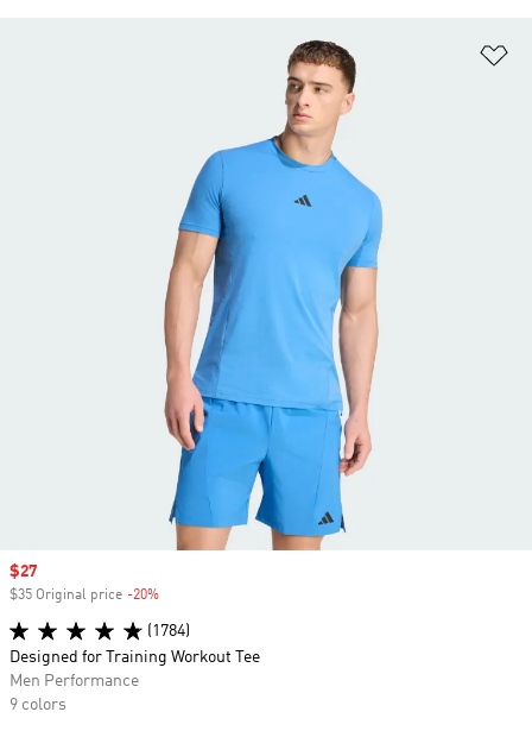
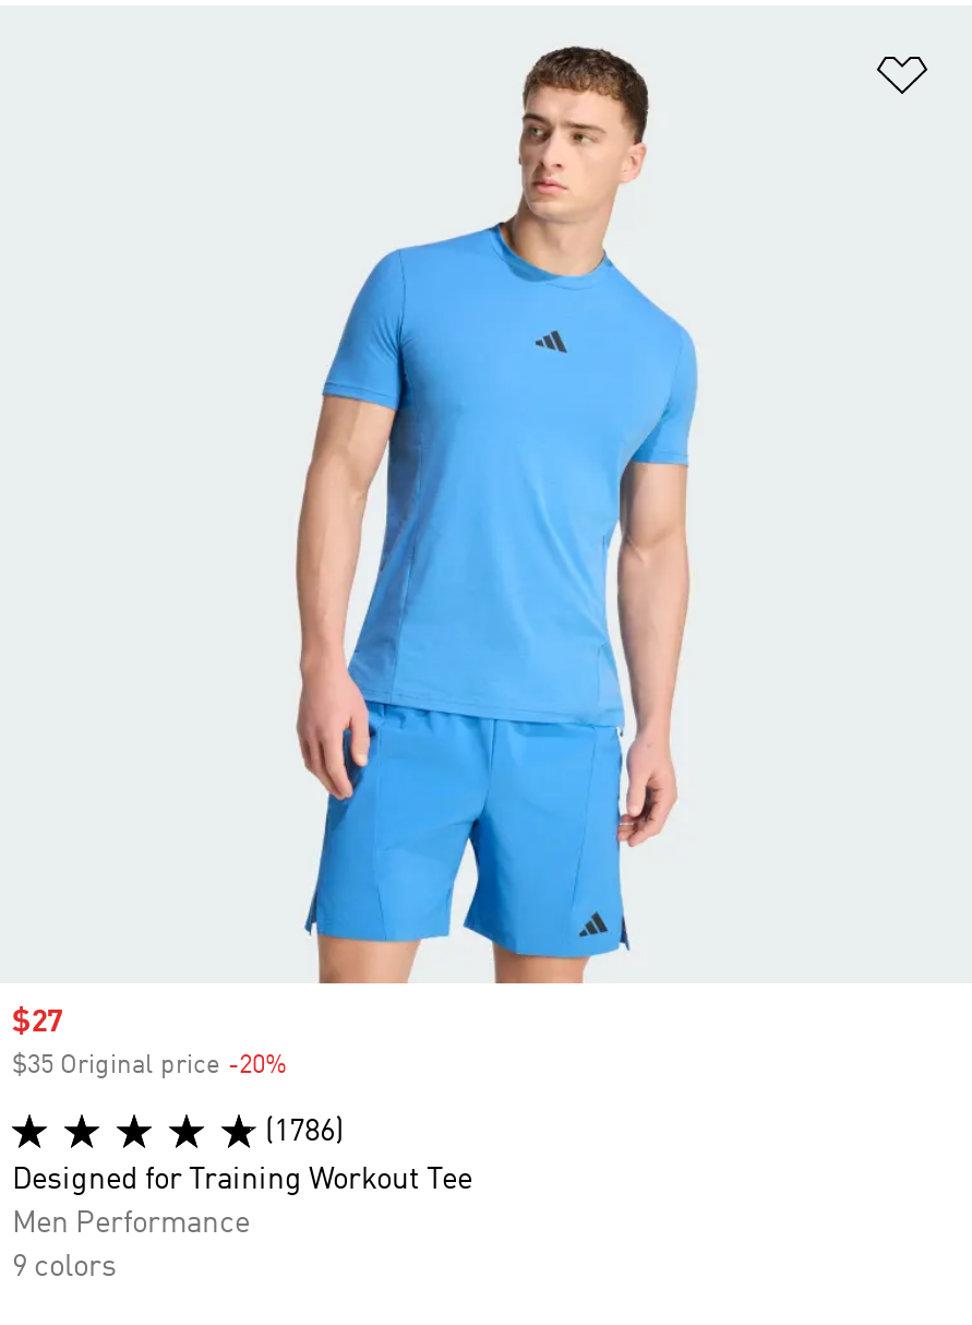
- (1784)
+ (1786)
